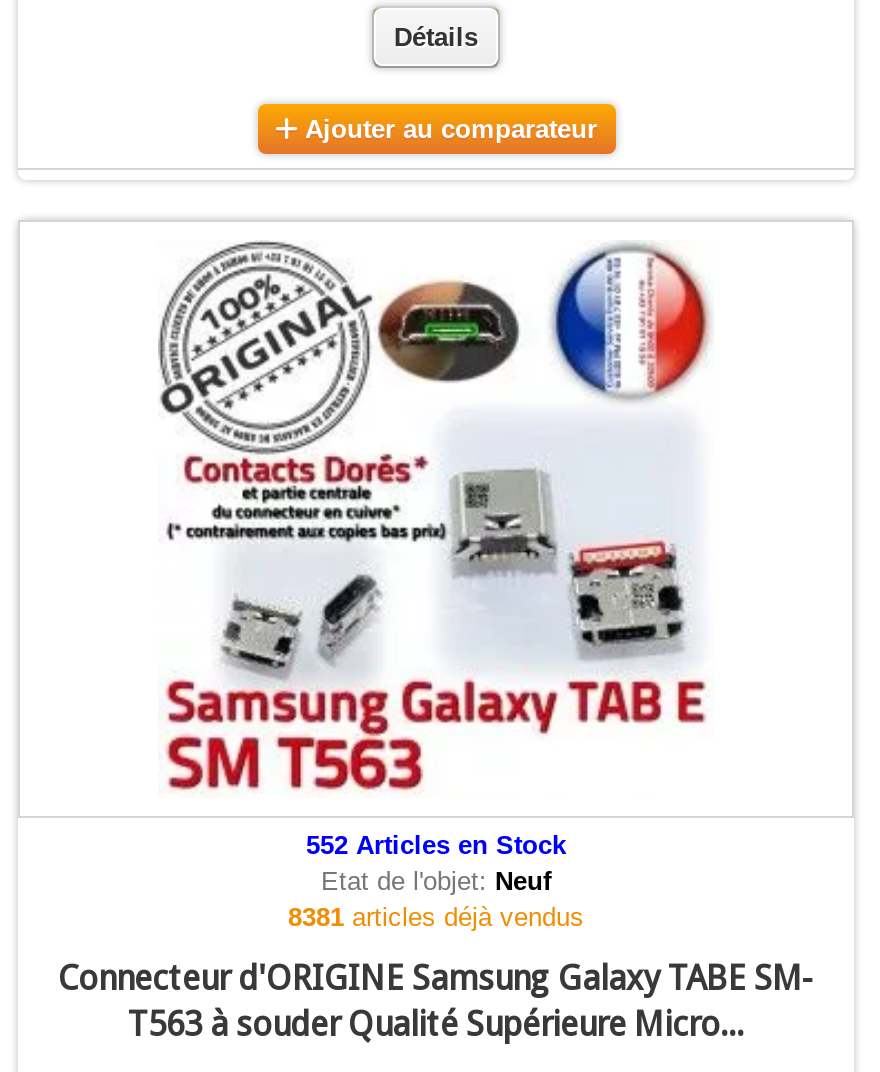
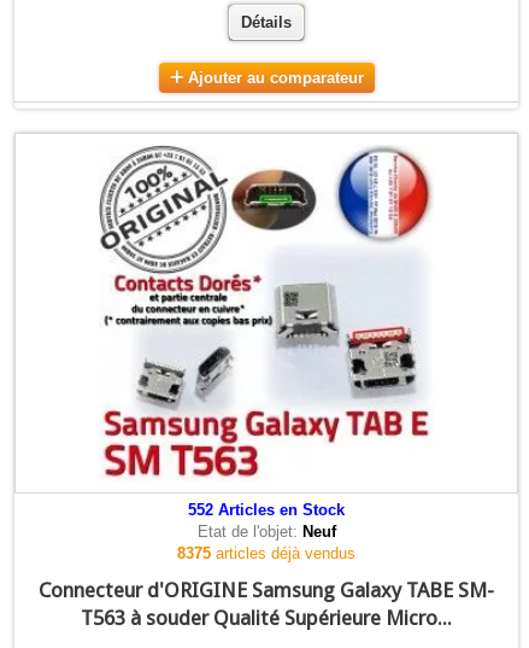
- 8381 articles déjà vendus
+ 8375 articles déjà vendus
